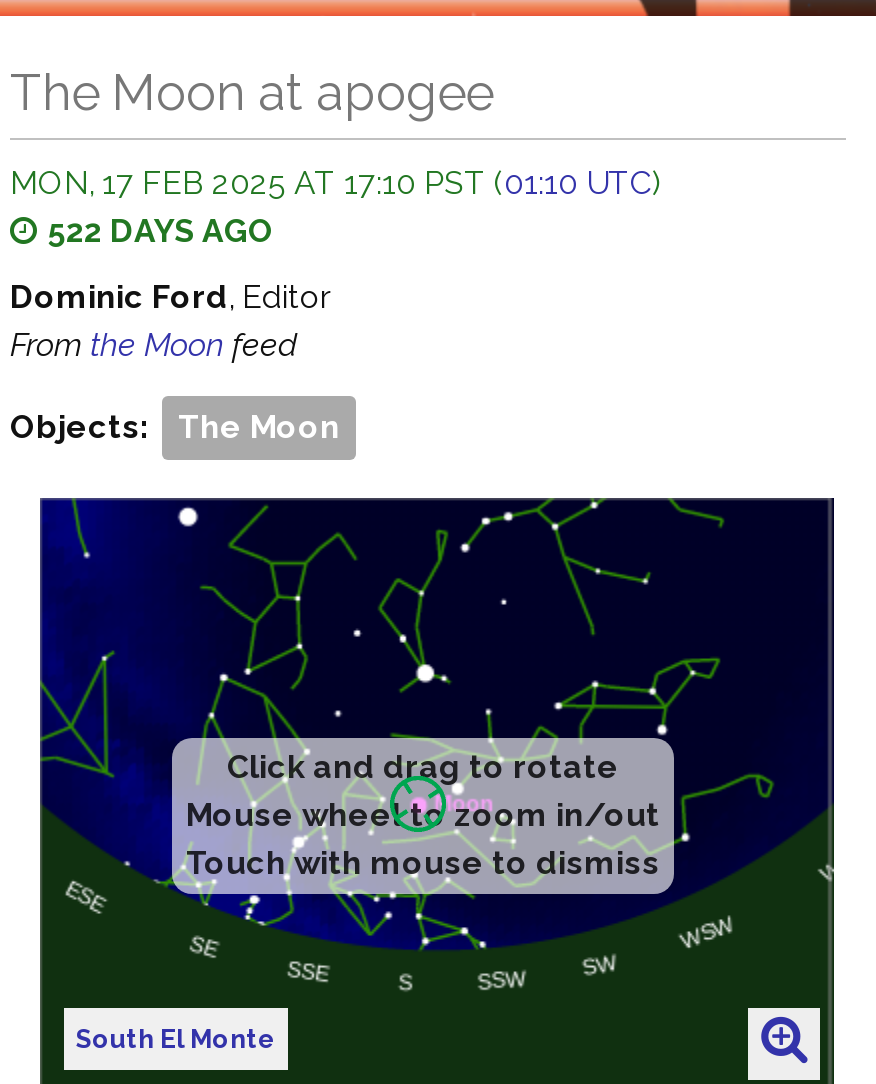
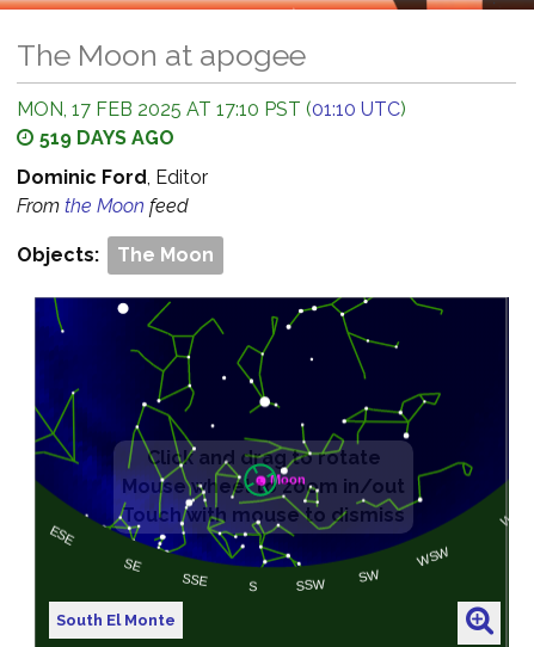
- 522 DAYS AGO
+ 519 DAYS AGO

- [image]
+ [image]
